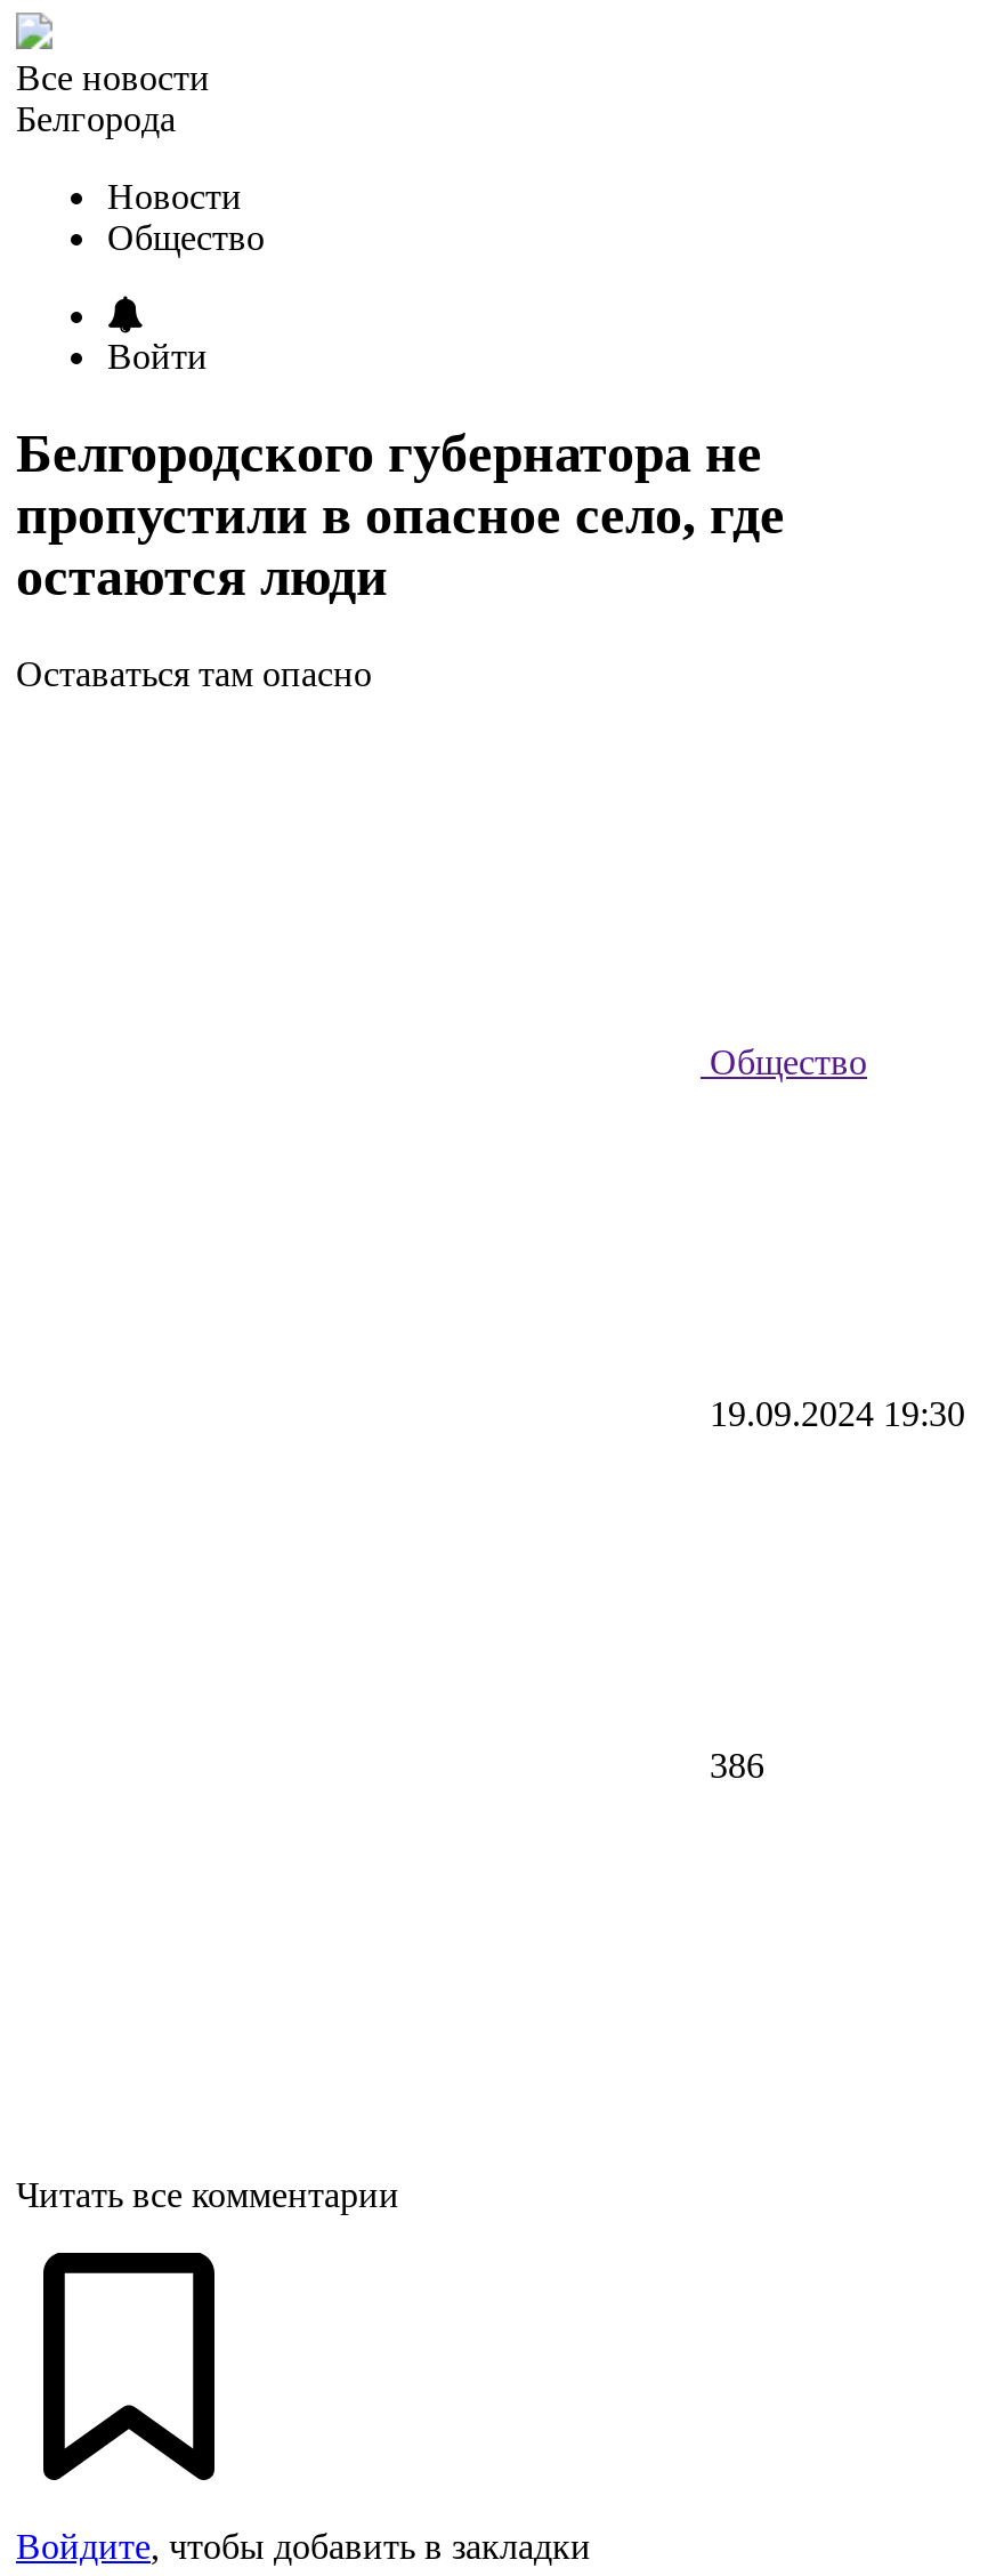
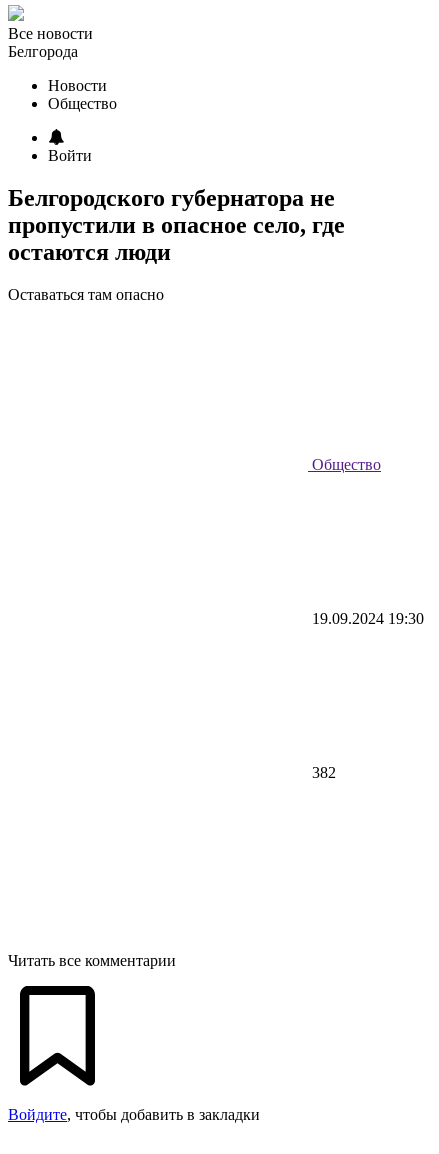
- 386
+ 382
